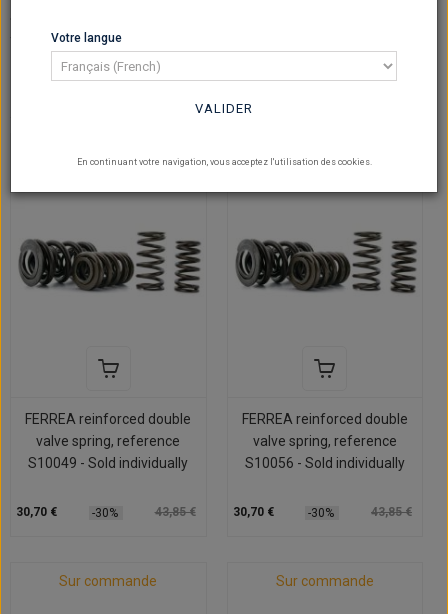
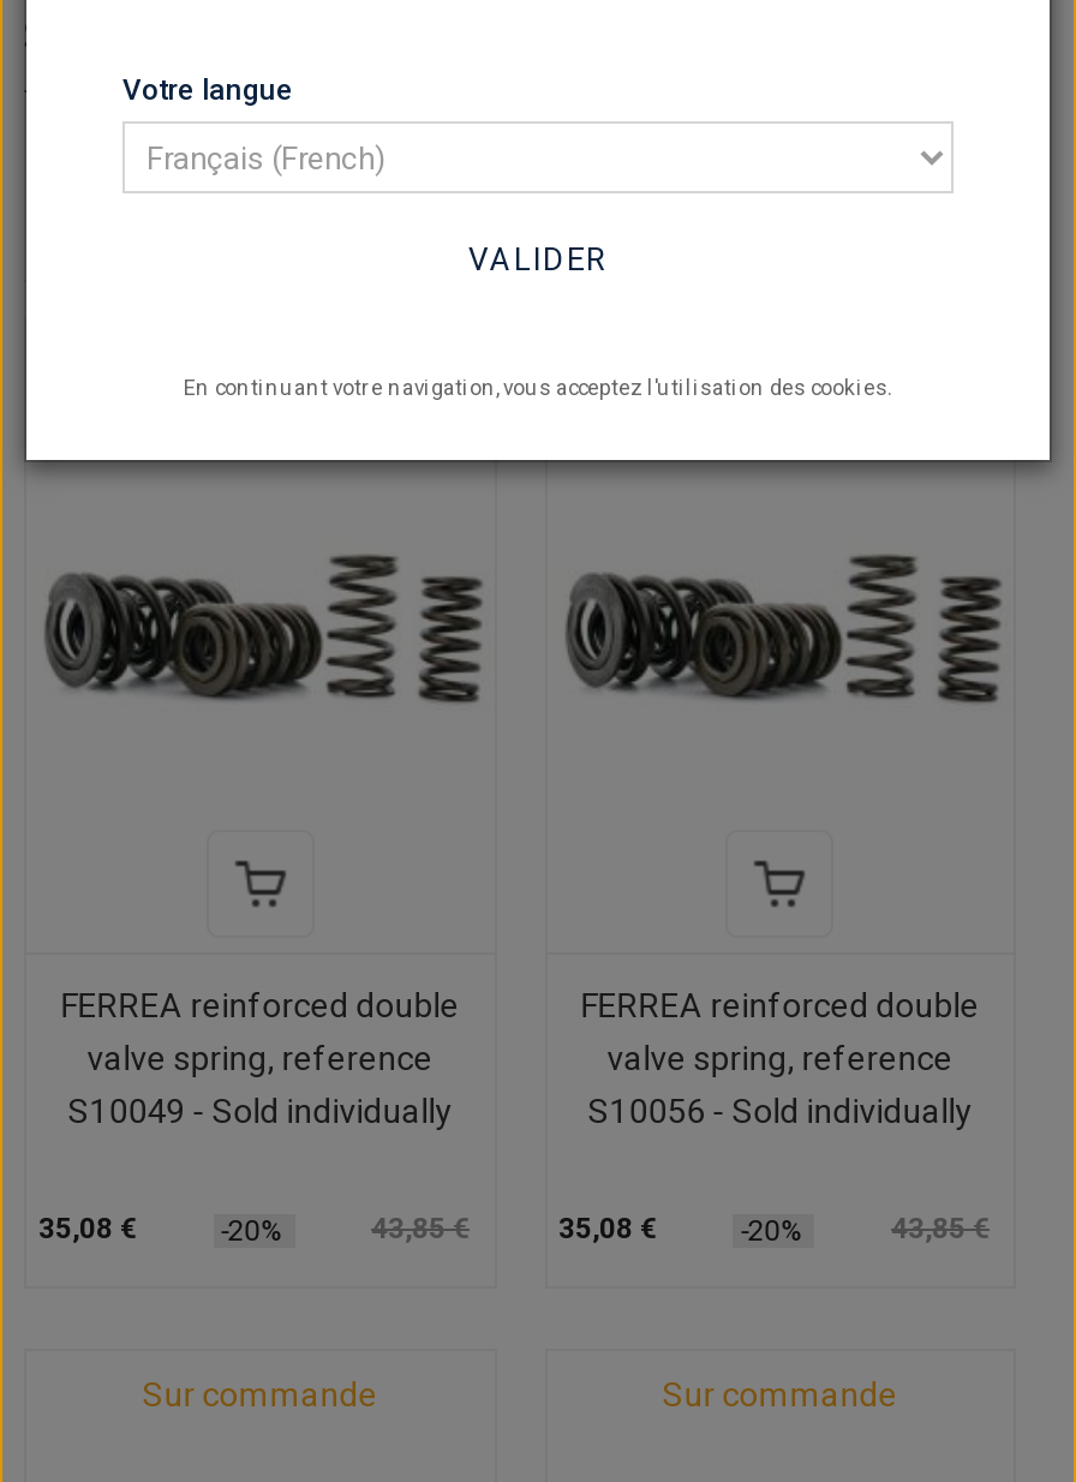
- 30,70 €
+ 35,08 €

- -30%
+ -20%

- 30,70 €
+ 35,08 €

- -30%
+ -20%
